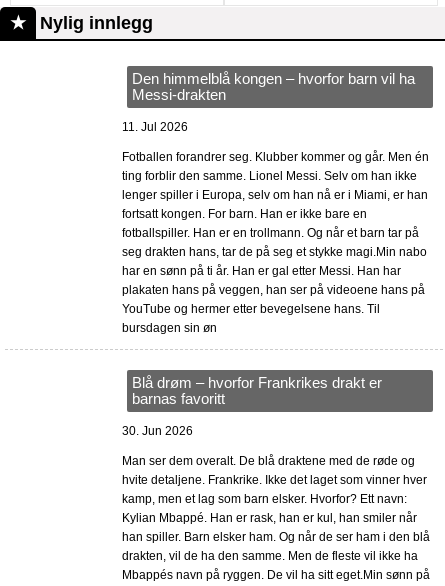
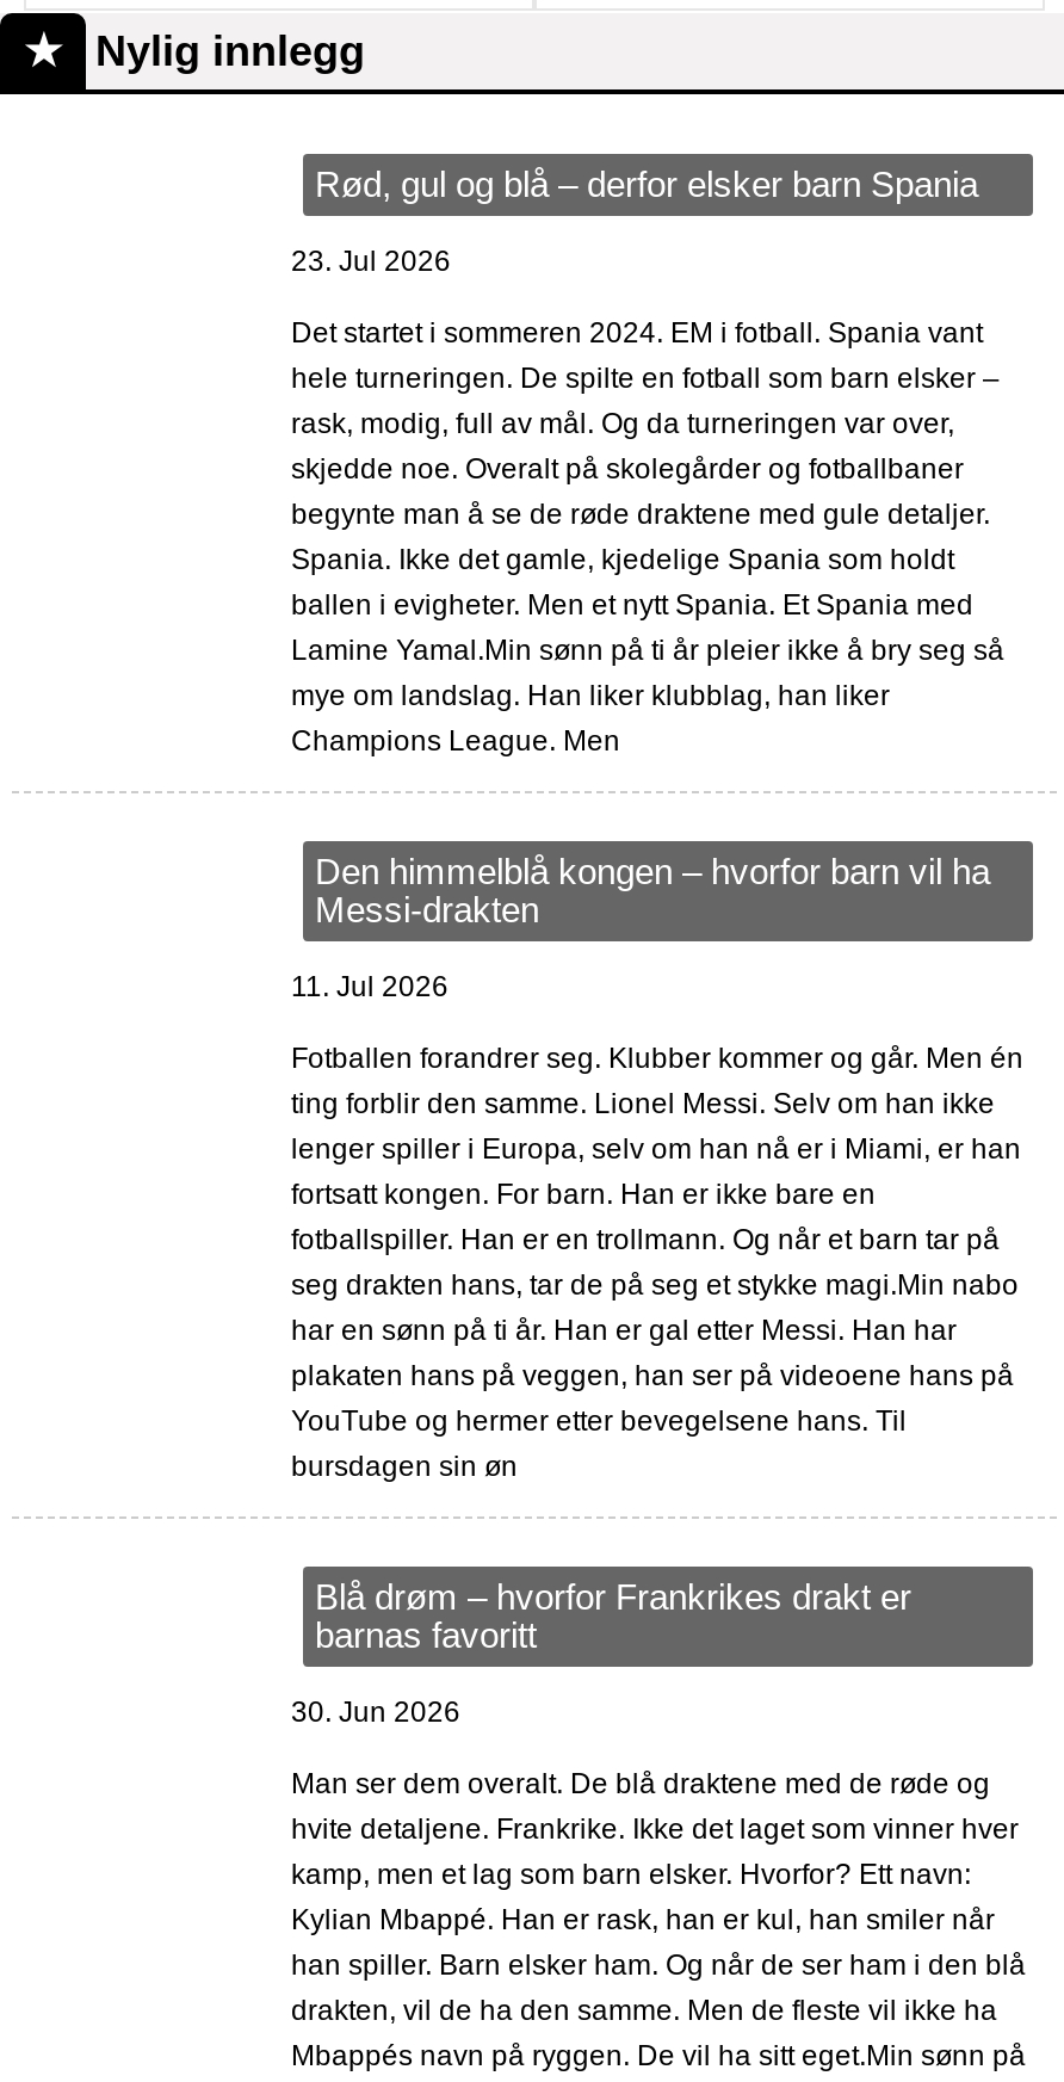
+ Rød, gul og blå – derfor elsker barn Spania
+ 23. Jul 2026
+ Det startet i sommeren 2024. EM i fotball. Spania vant
+ hele turneringen. De spilte en fotball som barn elsker –
+ rask, modig, full av mål. Og da turneringen var over,
+ skjedde noe. Overalt på skolegårder og fotballbaner
+ begynte man å se de røde draktene med gule detaljer.
+ Spania. Ikke det gamle, kjedelige Spania som holdt
+ ballen i evigheter. Men et nytt Spania. Et Spania med
+ Lamine Yamal.Min sønn på ti år pleier ikke å bry seg så
+ mye om landslag. Han liker klubblag, han liker
+ Champions League. Men
